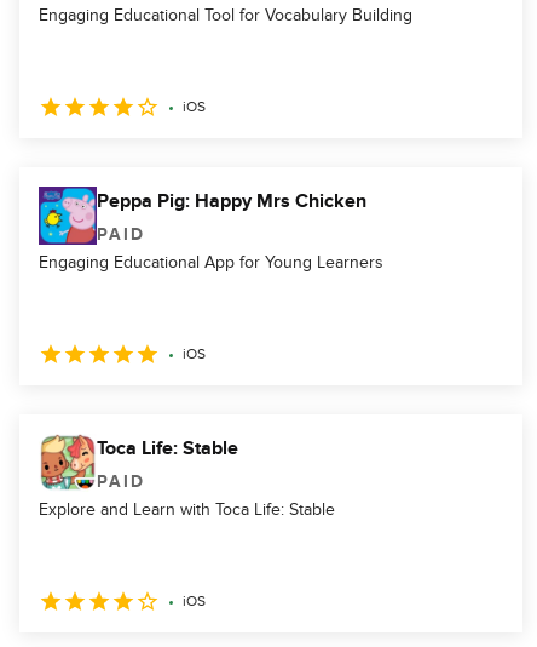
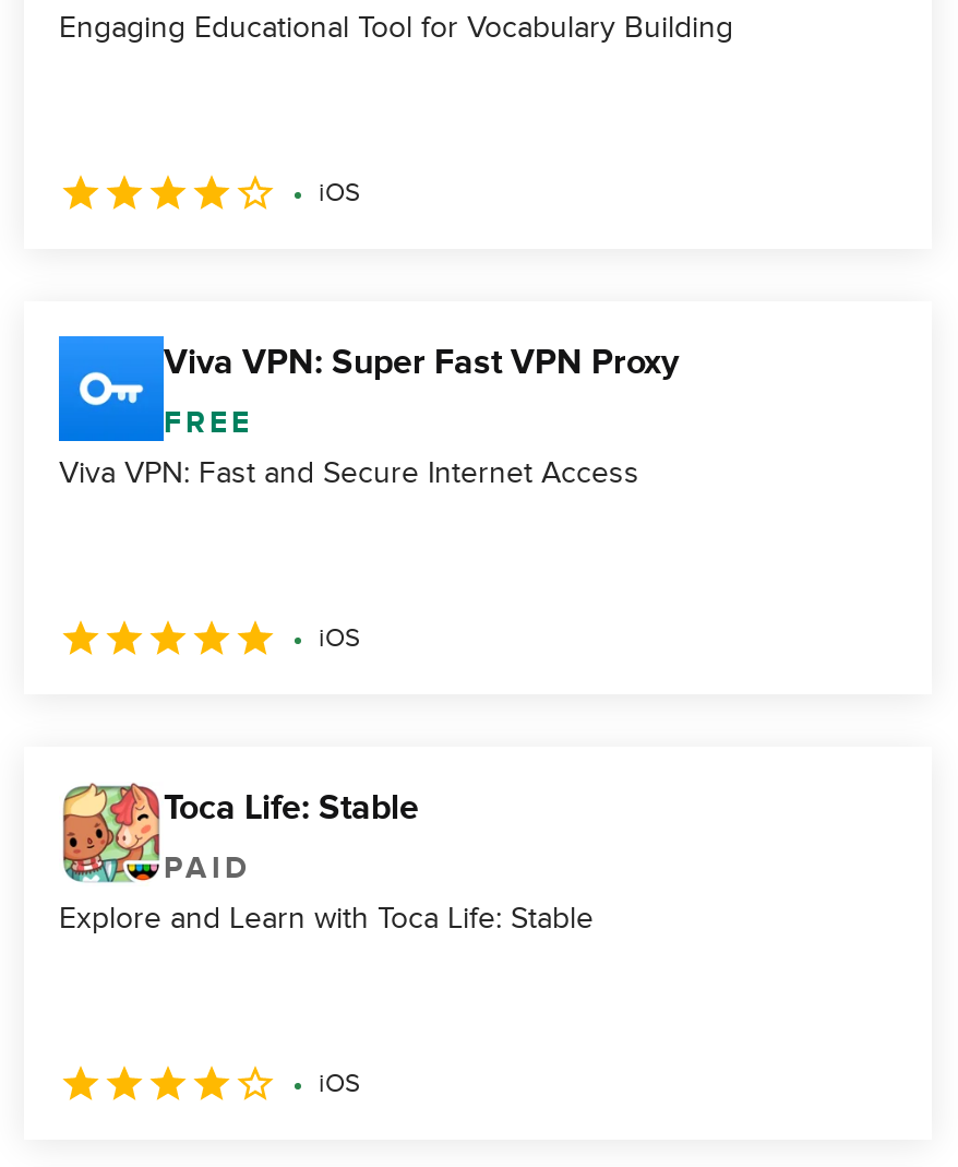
- [image]
- Peppa Pig: Happy Mrs Chicken
- PAID
- Engaging Educational App for Young Learners
+ [image]
+ Viva VPN: Super Fast VPN Proxy
+ FREE
+ Viva VPN: Fast and Secure Internet Access
